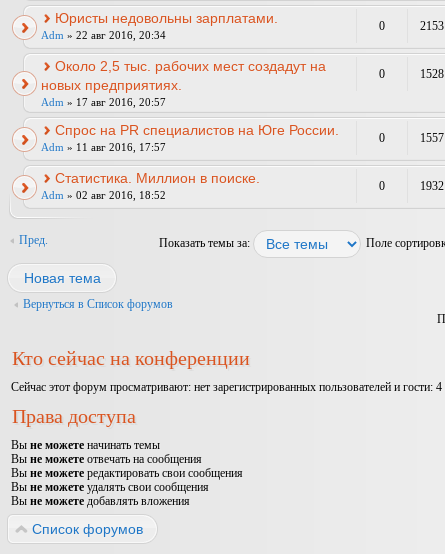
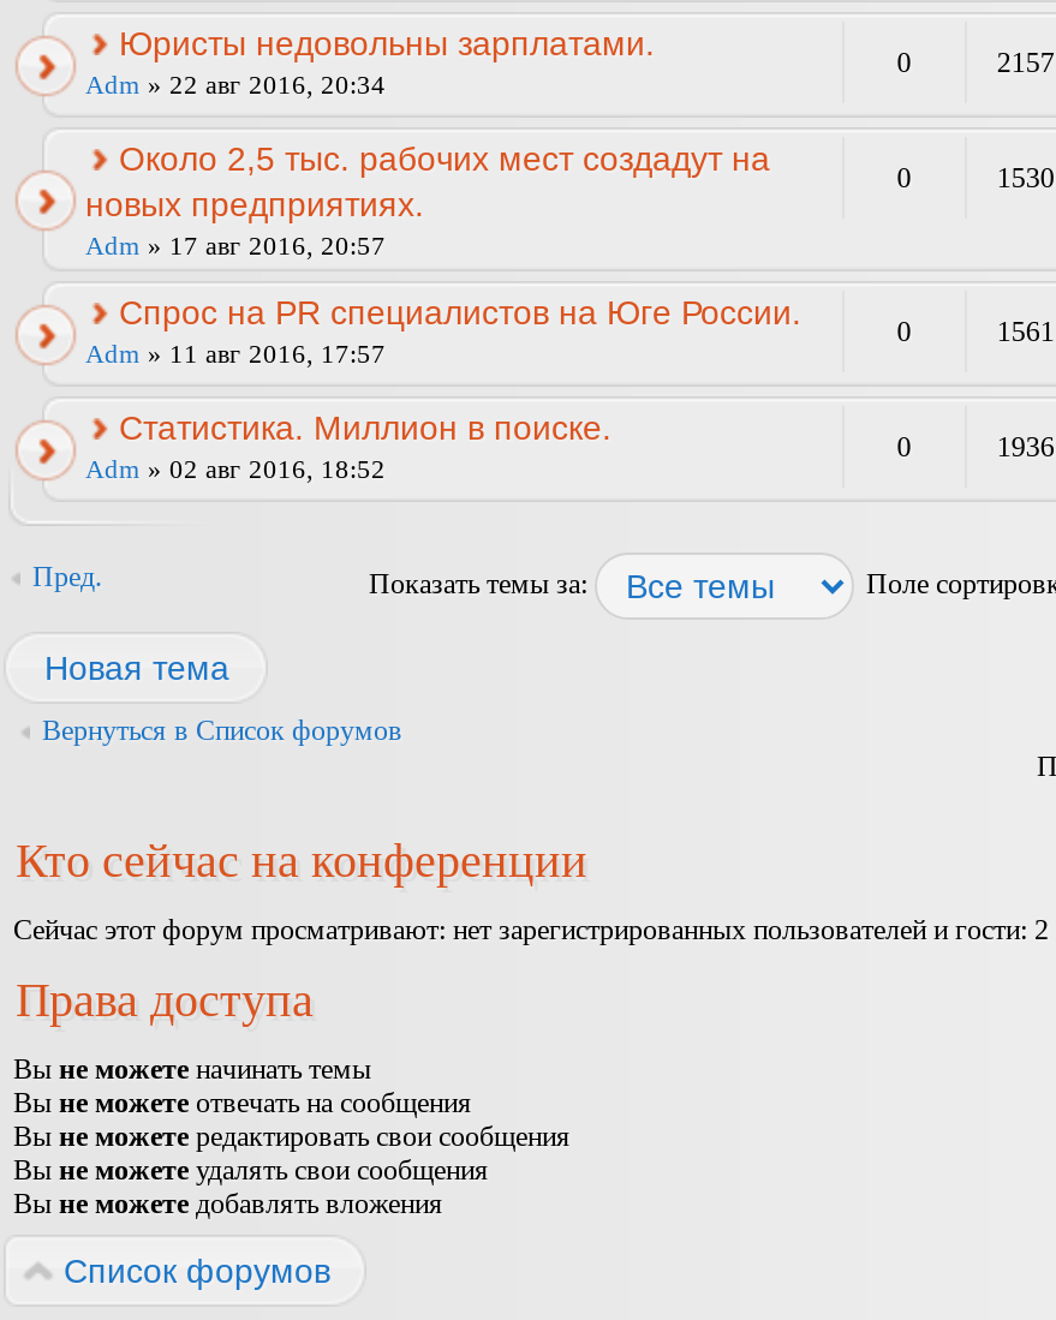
- 2153
+ 2157

- 1528
+ 1530

- 1557
+ 1561

- 1932
+ 1936

- Сейчас этот форум просматривают: нет зарегистрированных пользователей и гости: 4
+ Сейчас этот форум просматривают: нет зарегистрированных пользователей и гости: 2
